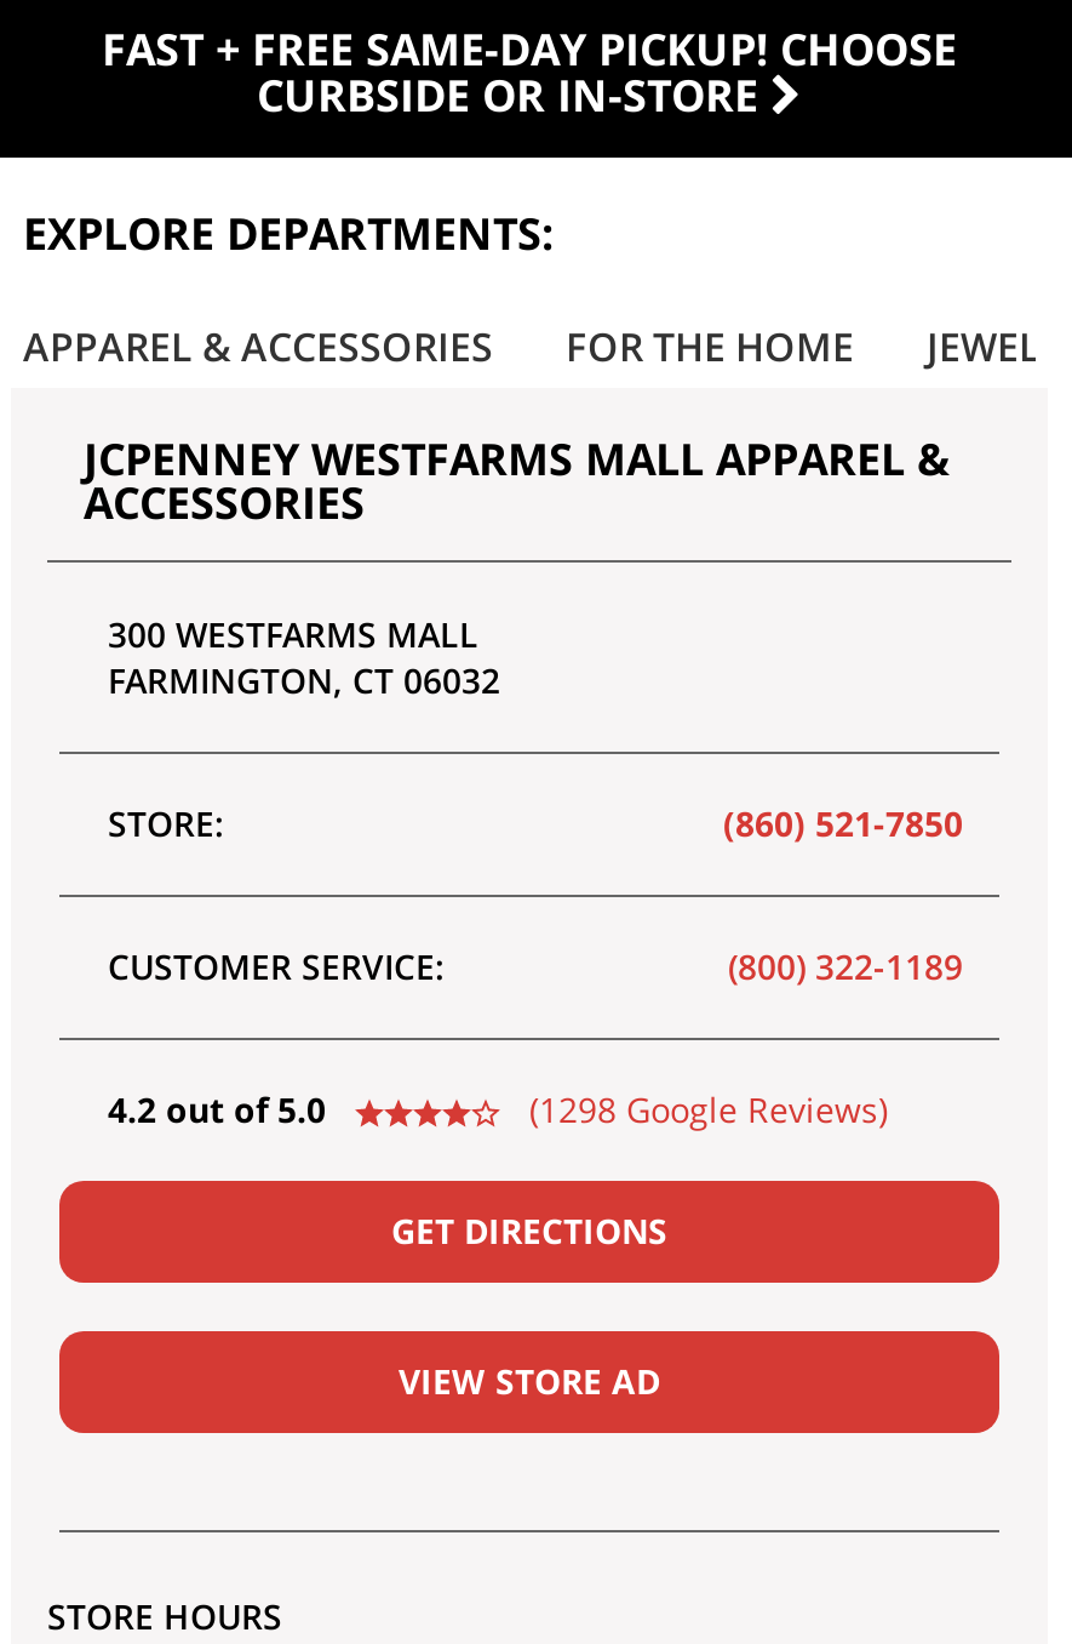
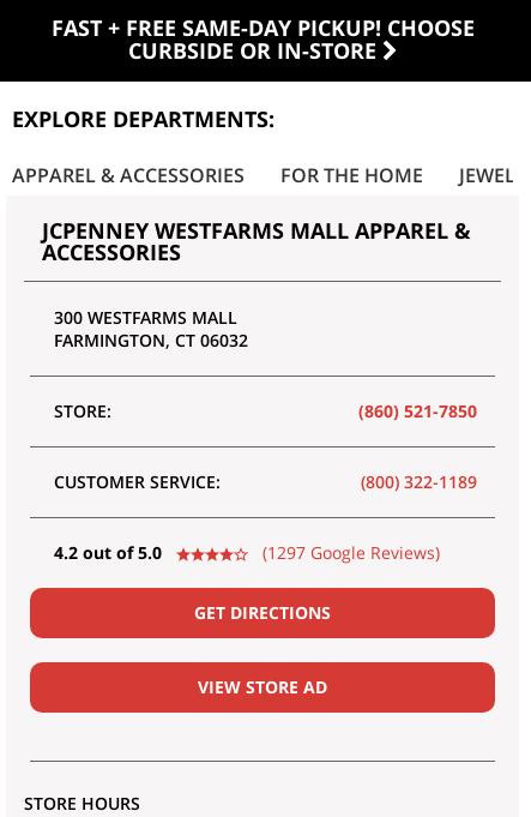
- (1298 Google Reviews)
+ (1297 Google Reviews)
